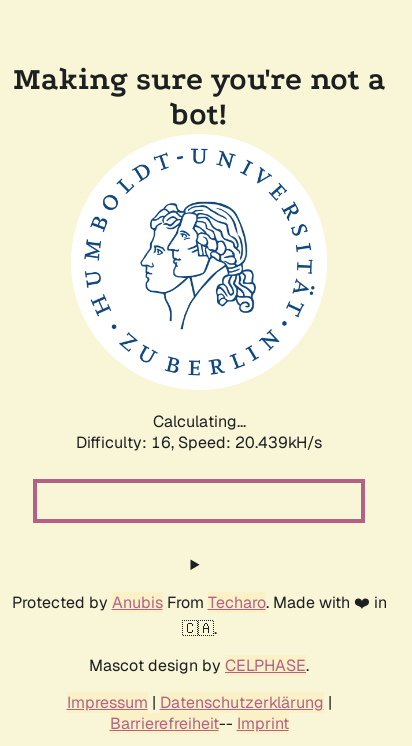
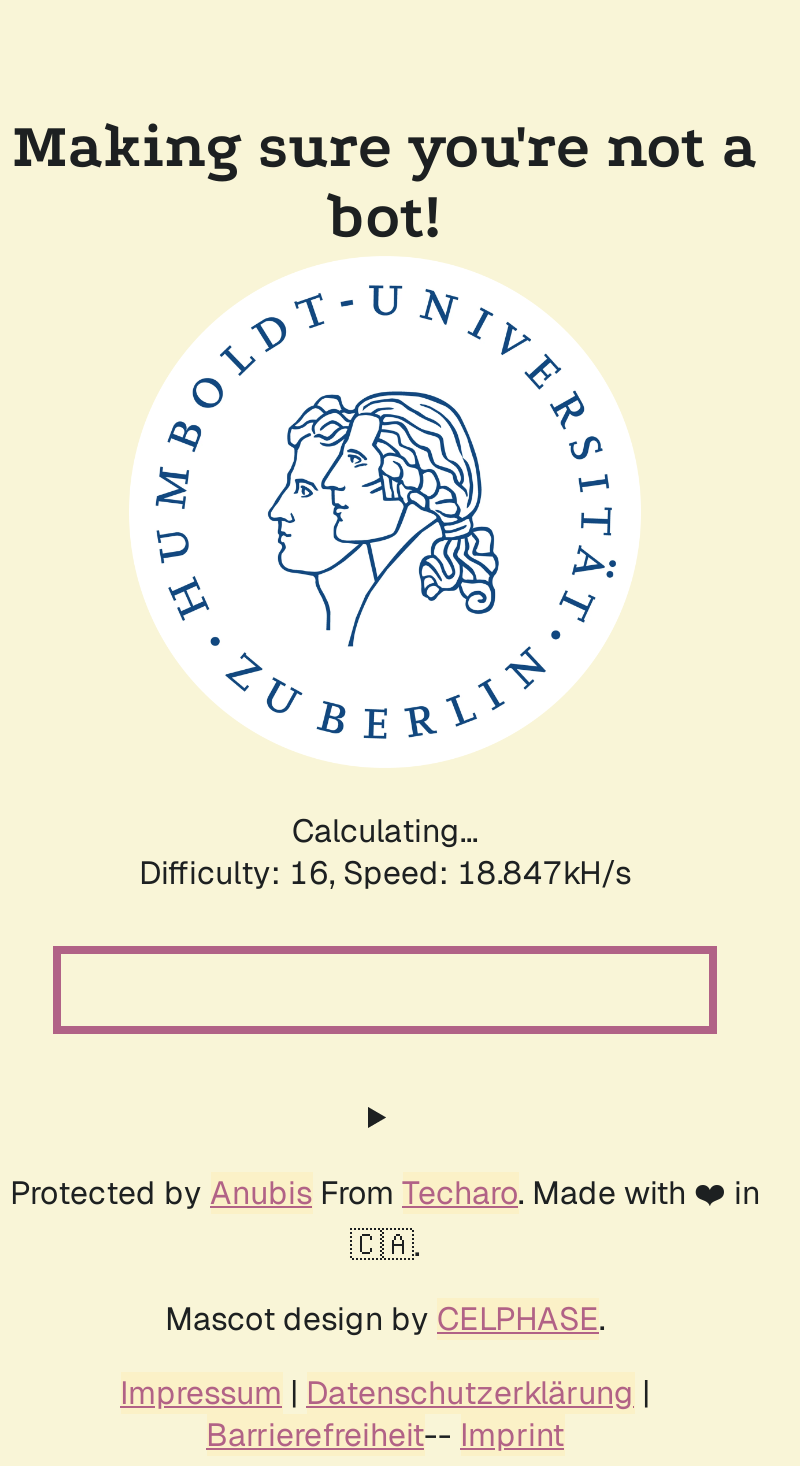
- Difficulty: 16, Speed: 20.439kH/s
+ Difficulty: 16, Speed: 18.847kH/s
